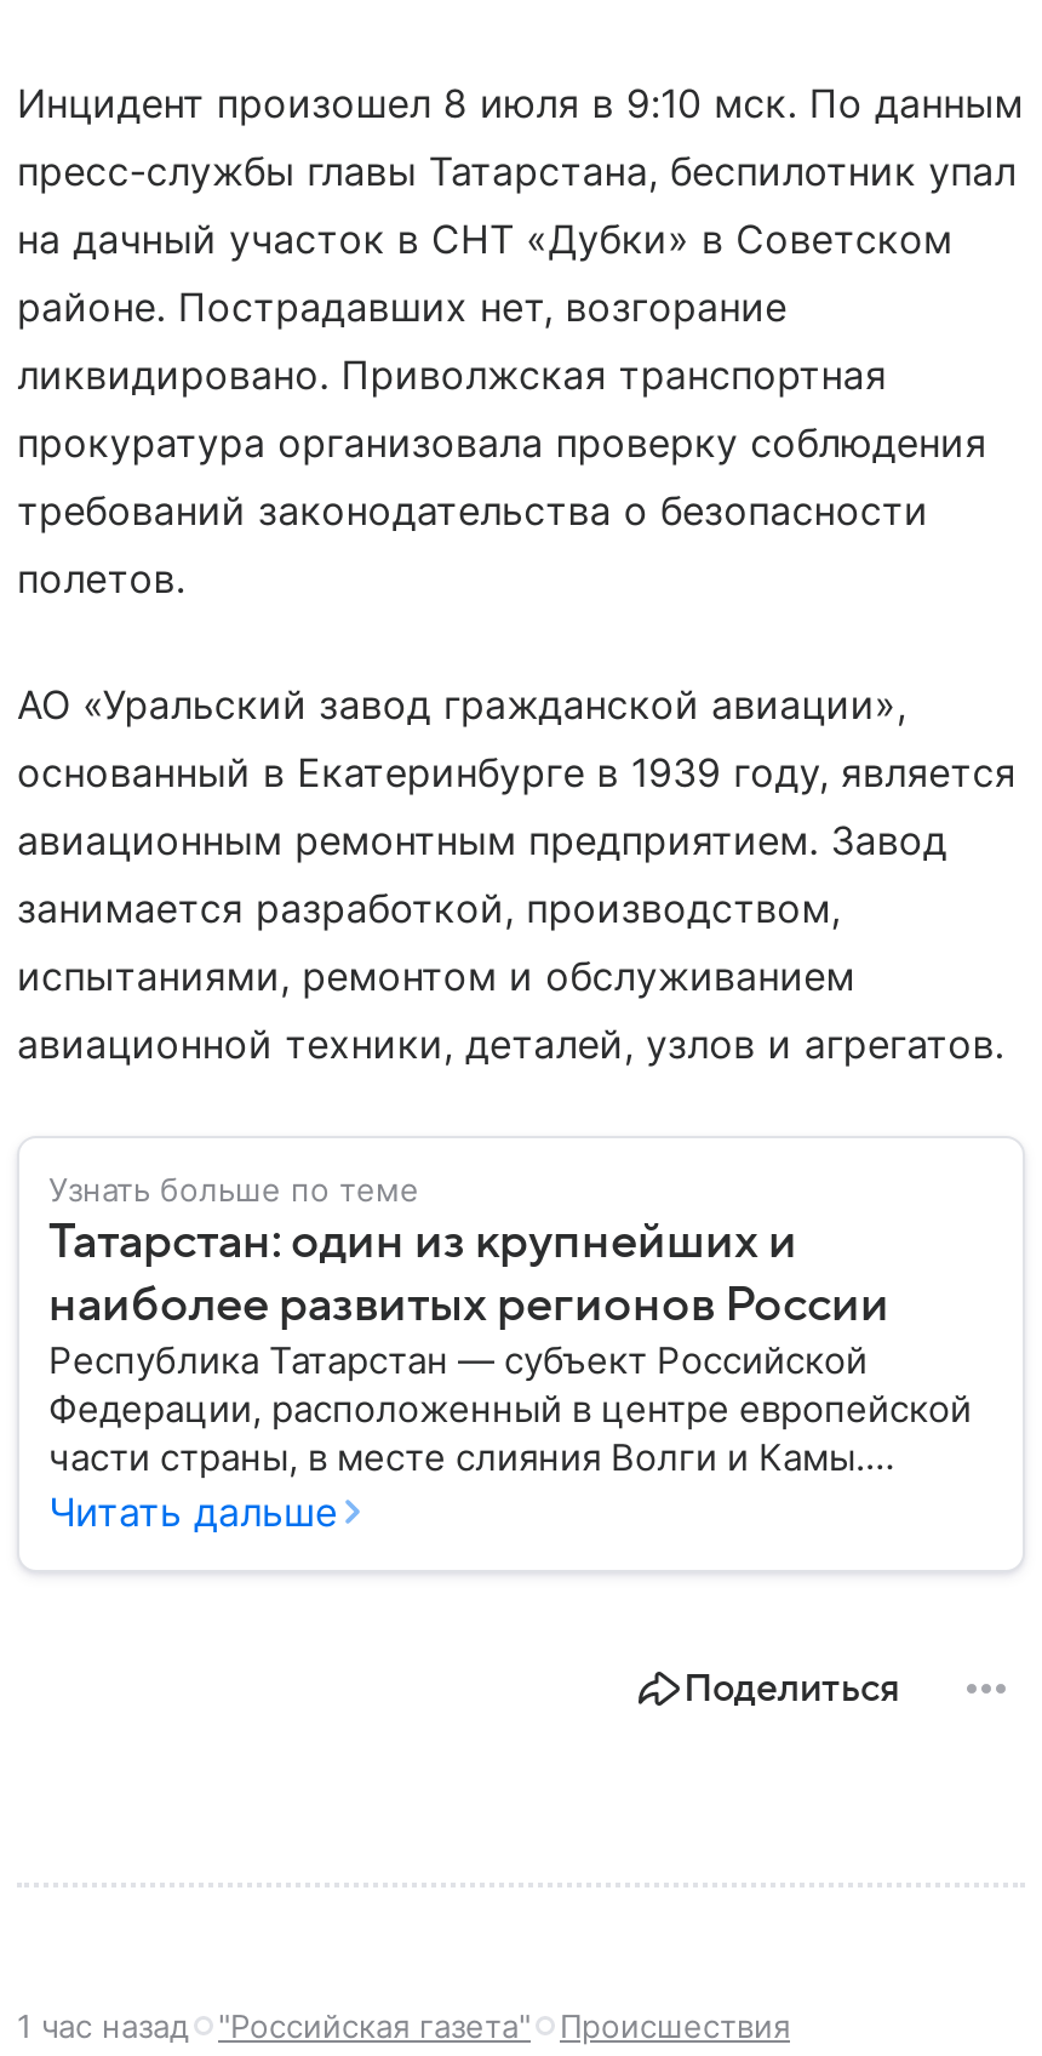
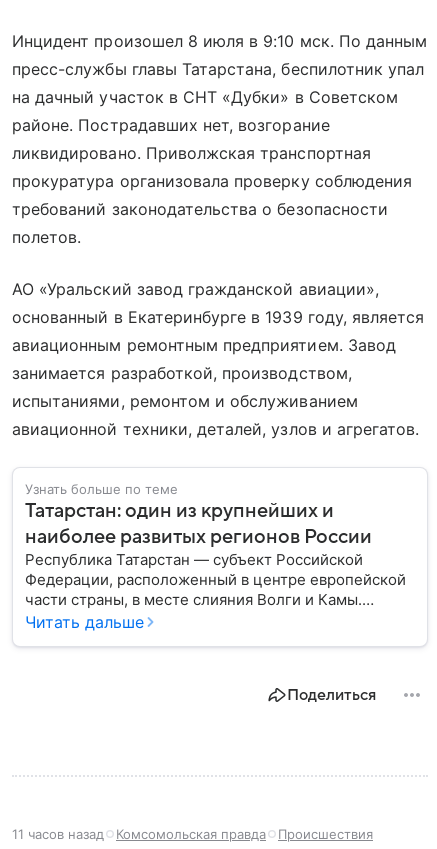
- 1 час назад
- "Российская газета"
+ 11 часов назад
+ Комсомольская правда
